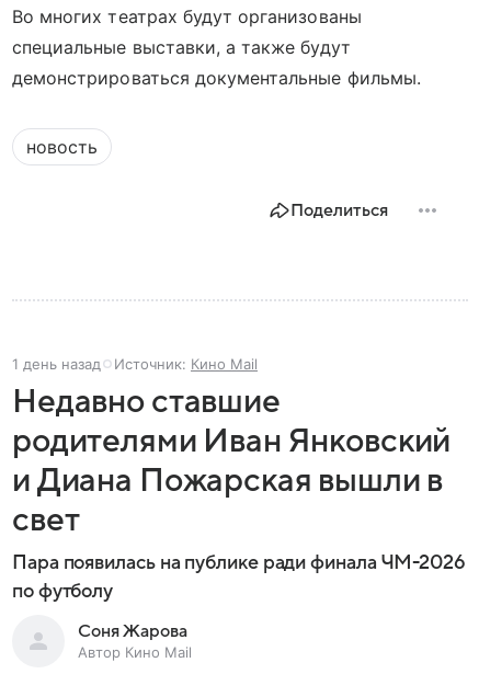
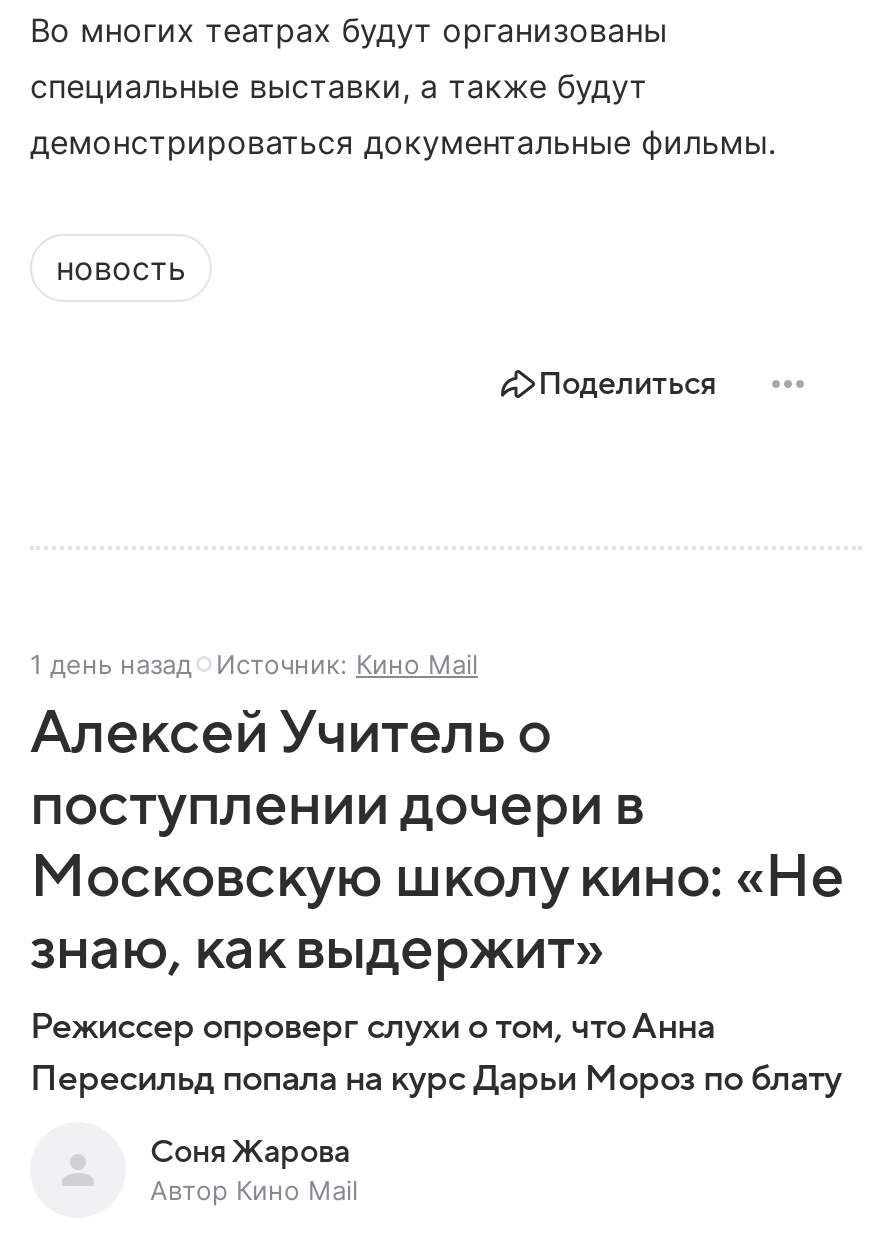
- Недавно ставшие
- родителями Иван Янковский
- и Диана Пожарская вышли в
- свет
- Пара появилась на публике ради финала ЧМ-2026
- по футболу
+ Алексей Учитель о
+ поступлении дочери в
+ Московскую школу кино: «Не
+ знаю, как выдержит»
+ Режиссер опроверг слухи о том, что Анна
+ Пересильд попала на курс Дарьи Мороз по блату
